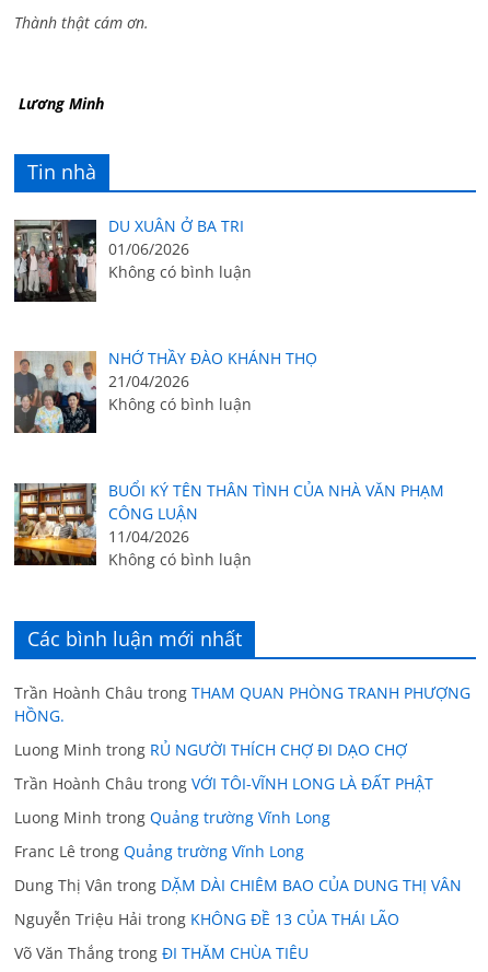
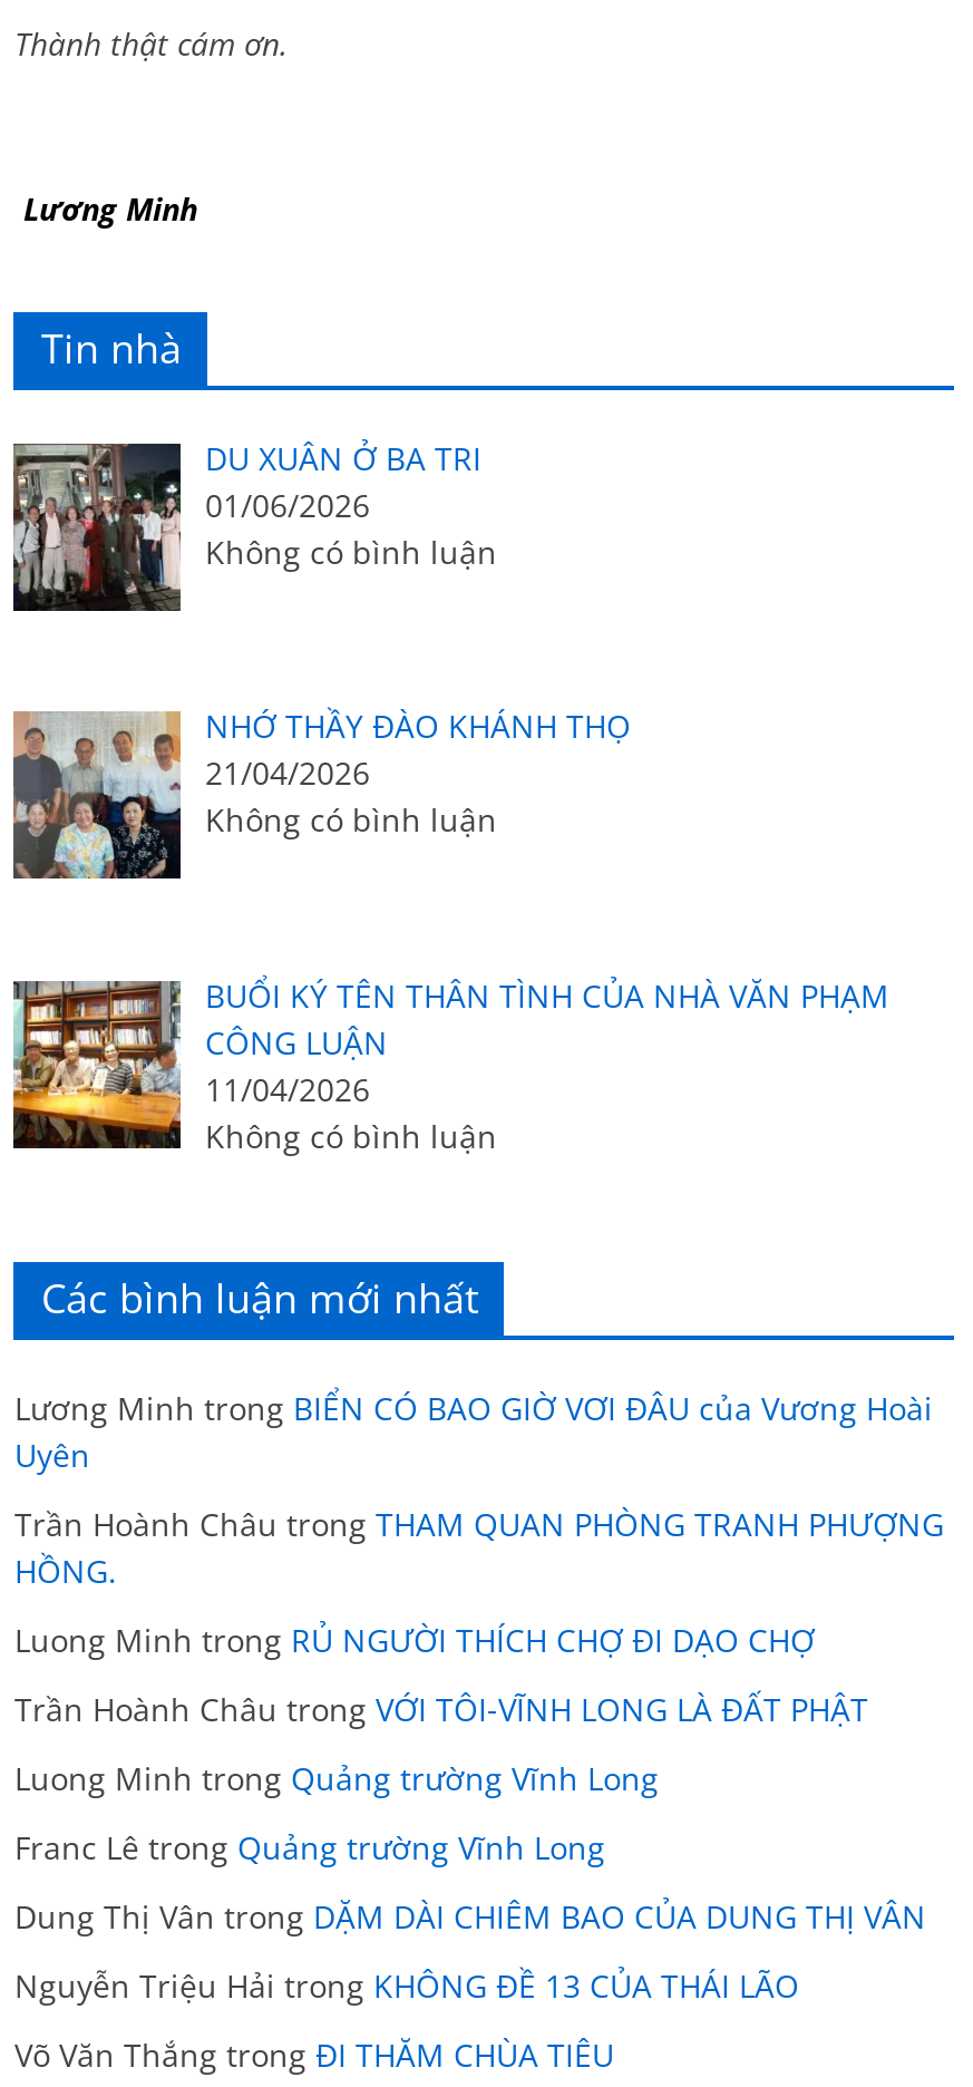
+ Lương Minh trong BIỂN CÓ BAO GIỜ VƠI ĐÂU của Vương Hoài
+ Uyên
